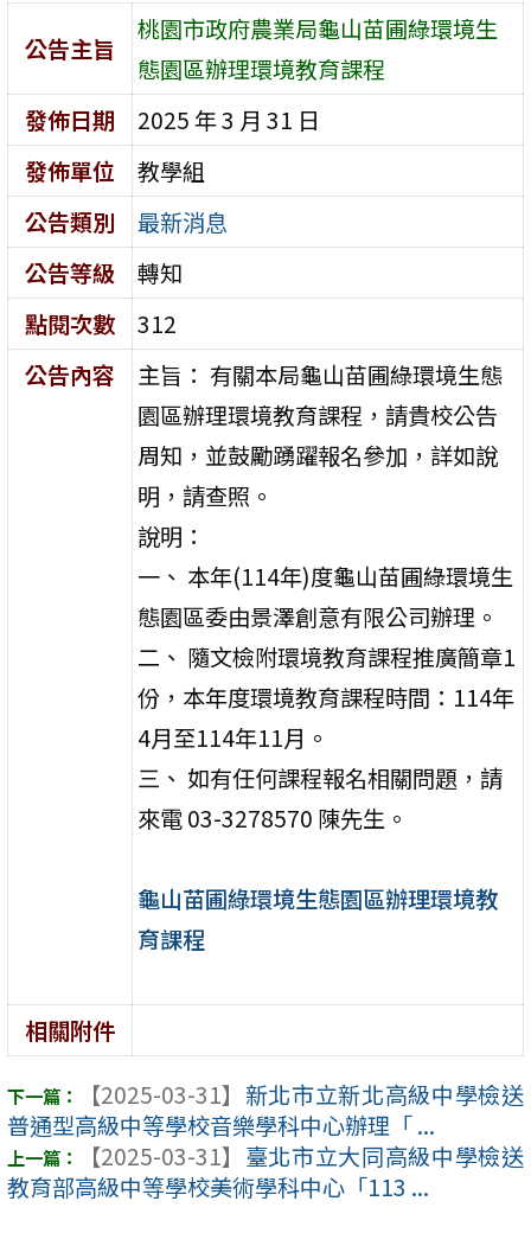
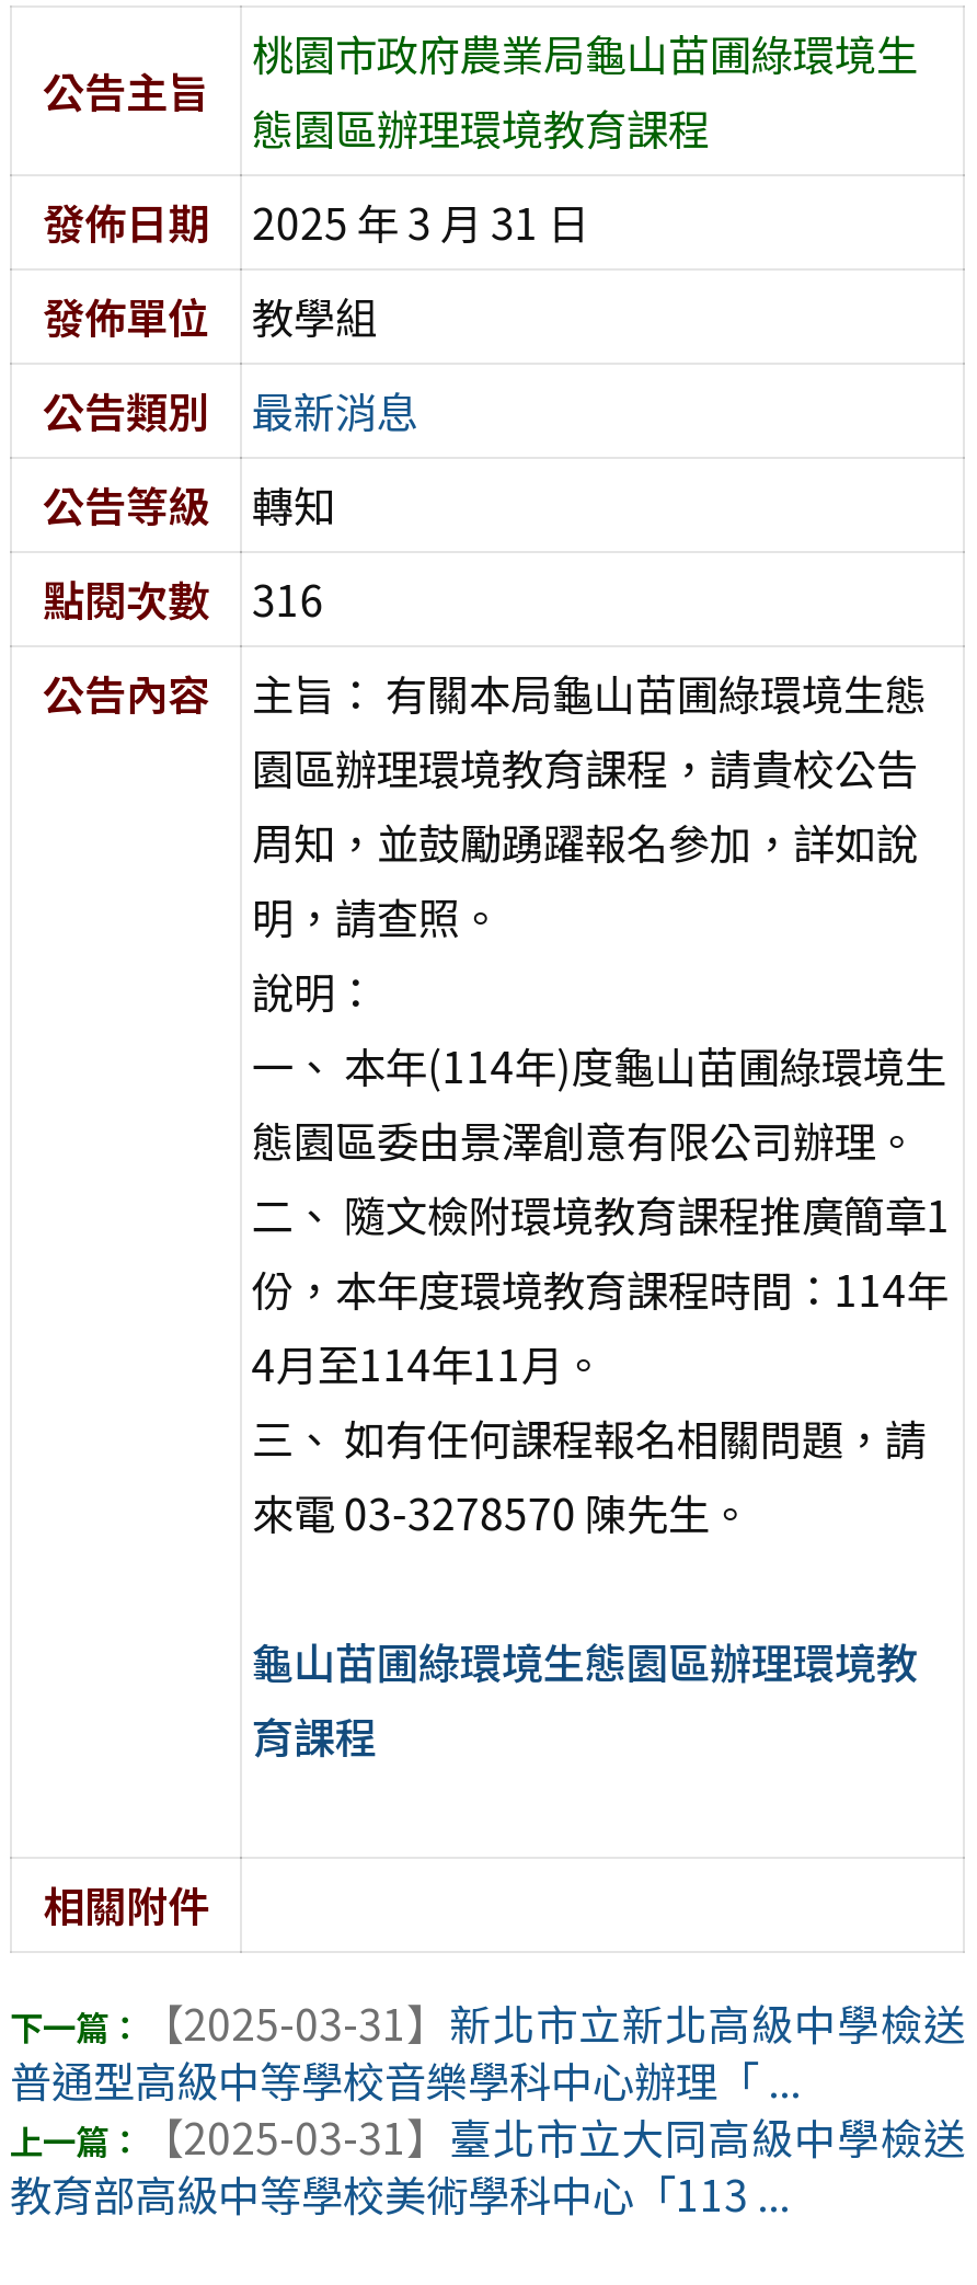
- 點閱次數 312
+ 點閱次數 316
